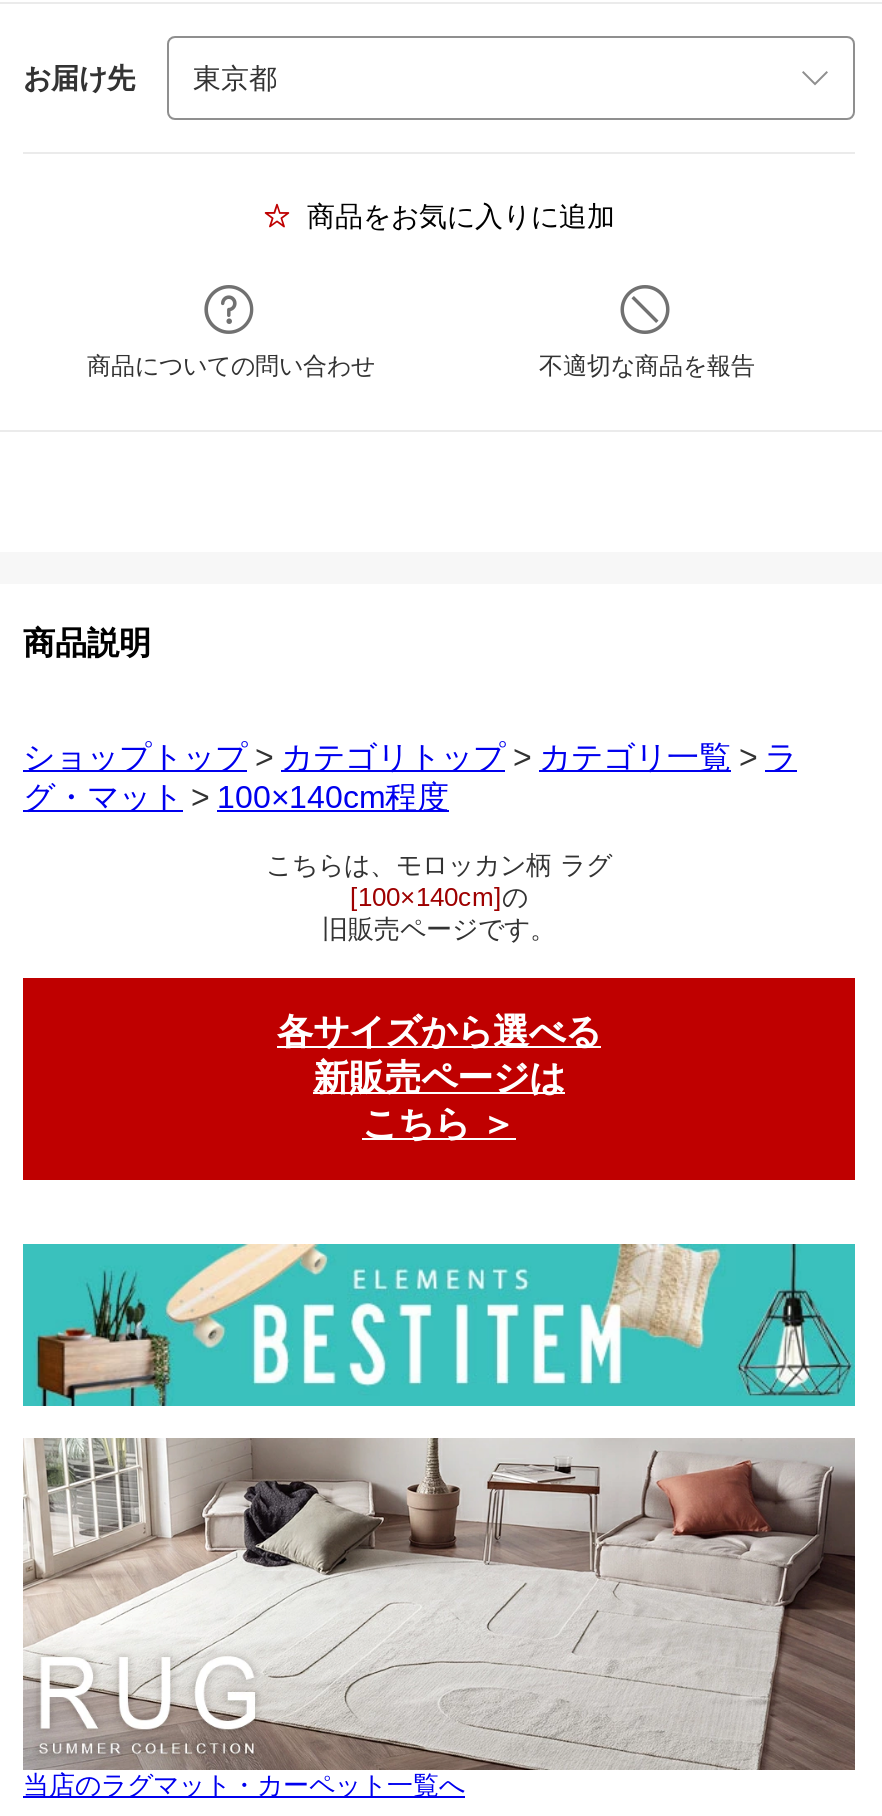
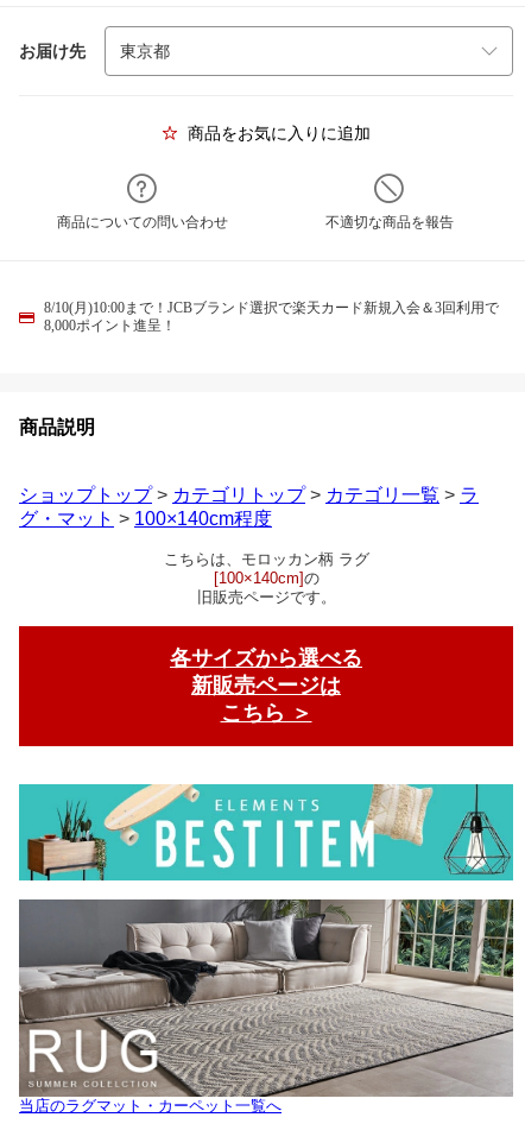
+ 8/10(月)10:00まで！JCBブランド選択で楽天カード新規入会＆3回利用で
+ 8,000ポイント進呈！

- [image]
+ [image]
